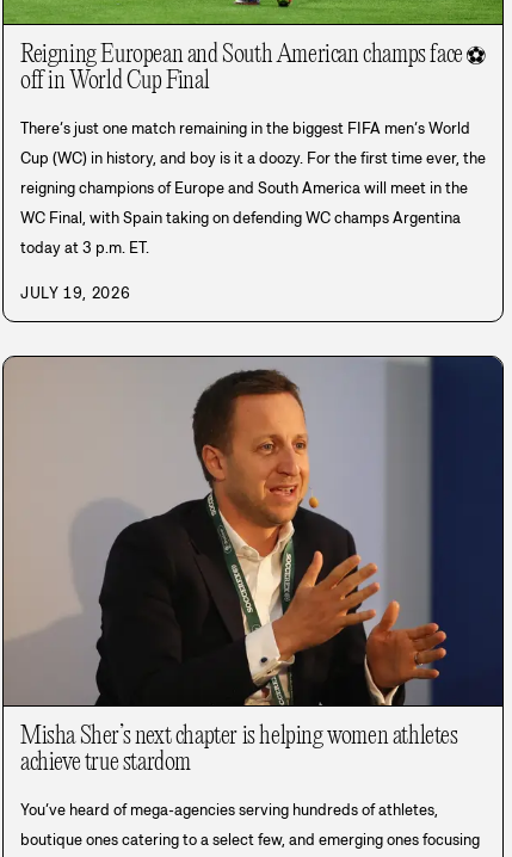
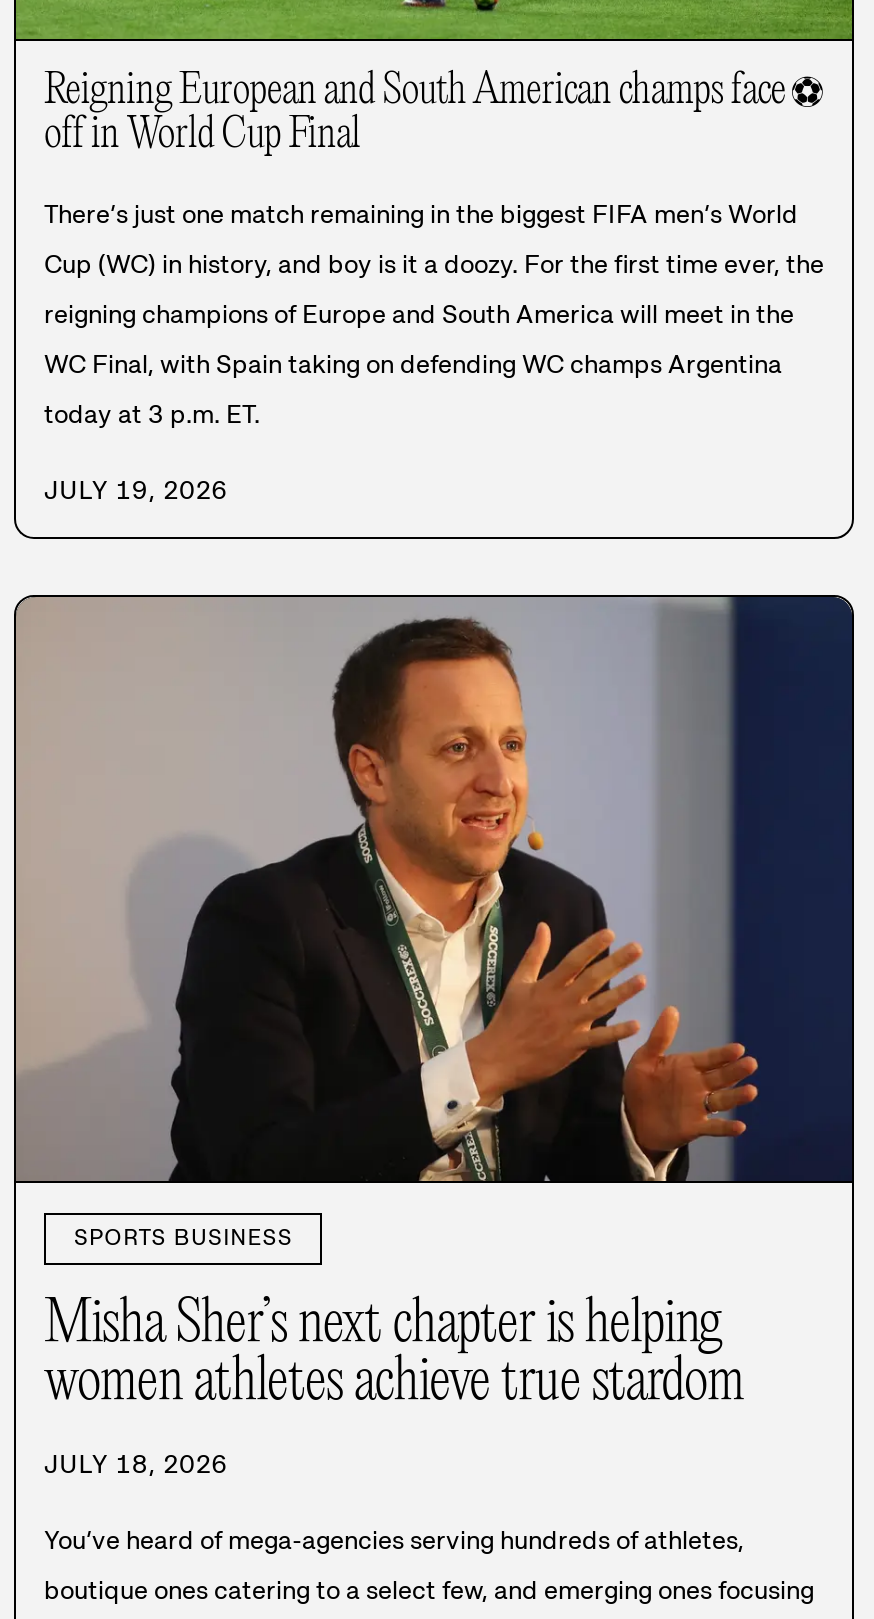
- Misha Sher’s next chapter is helping women athletes
- achieve true stardom
+ SPORTS BUSINESS
+ Misha Sher’s next chapter is helping
+ women athletes achieve true stardom
+ JULY 18, 2026
